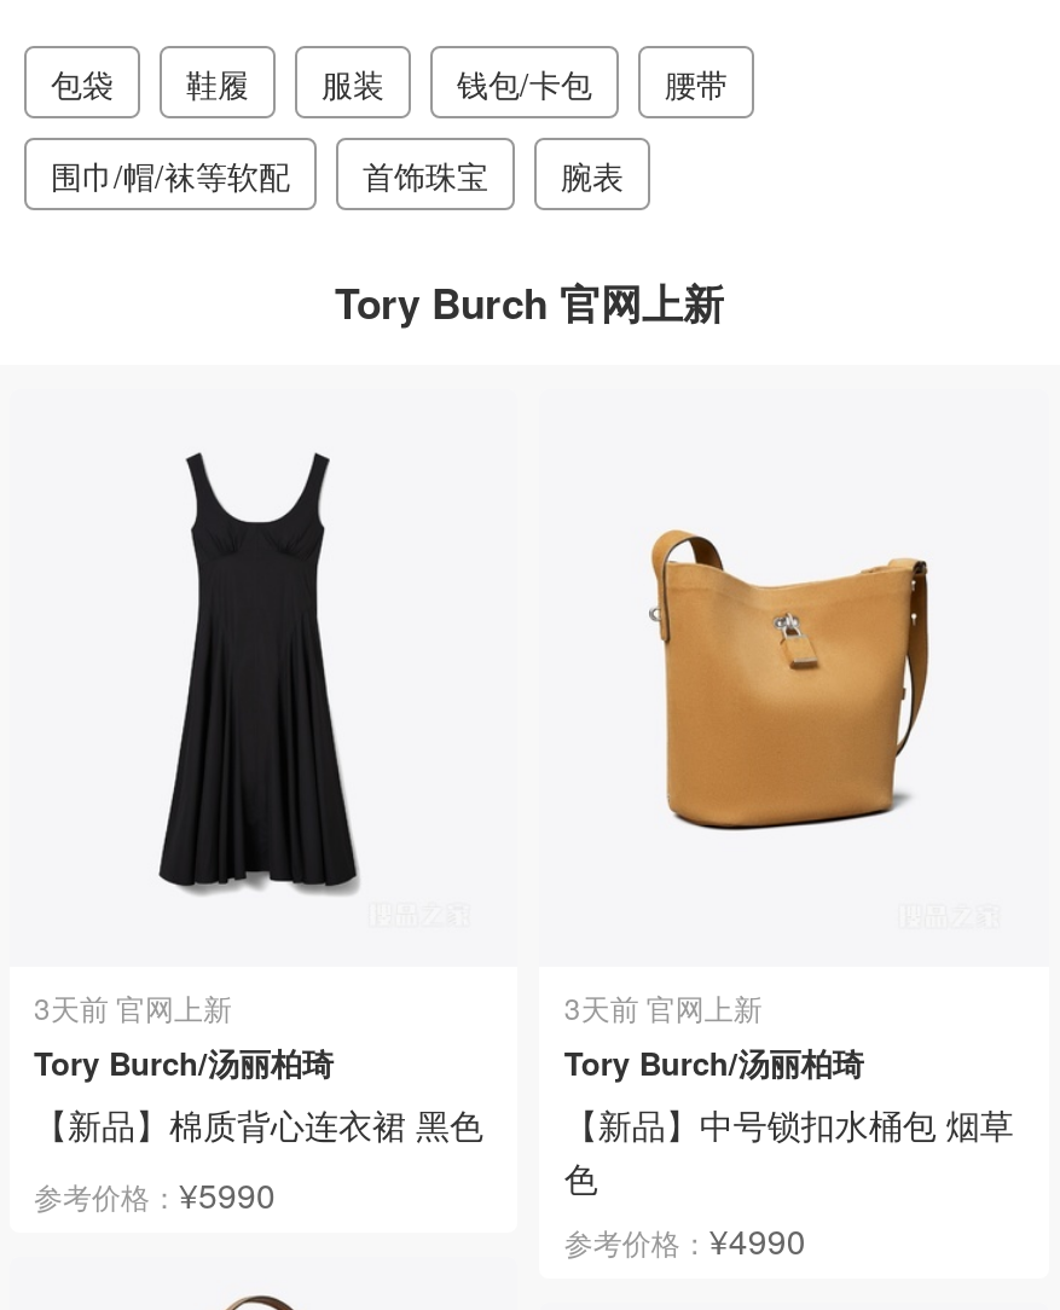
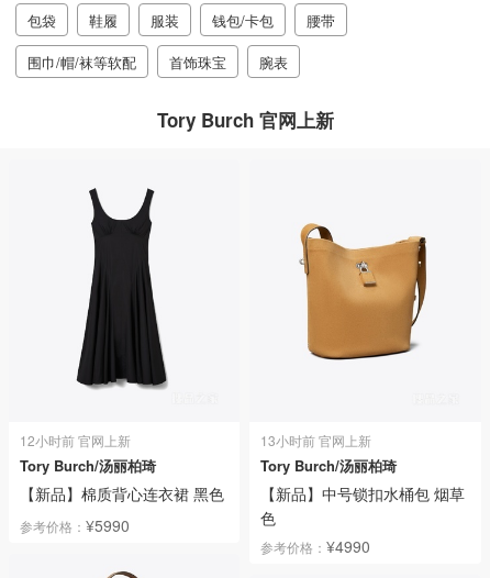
- 3天前 官网上新
+ 12小时前 官网上新

- 3天前 官网上新
+ 13小时前 官网上新
